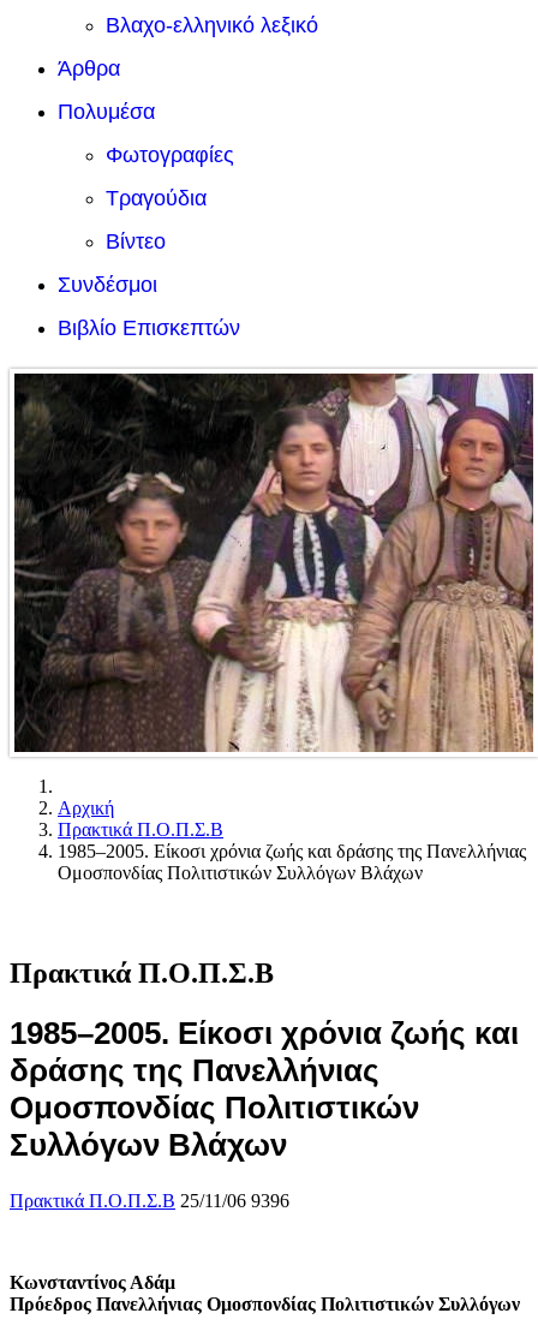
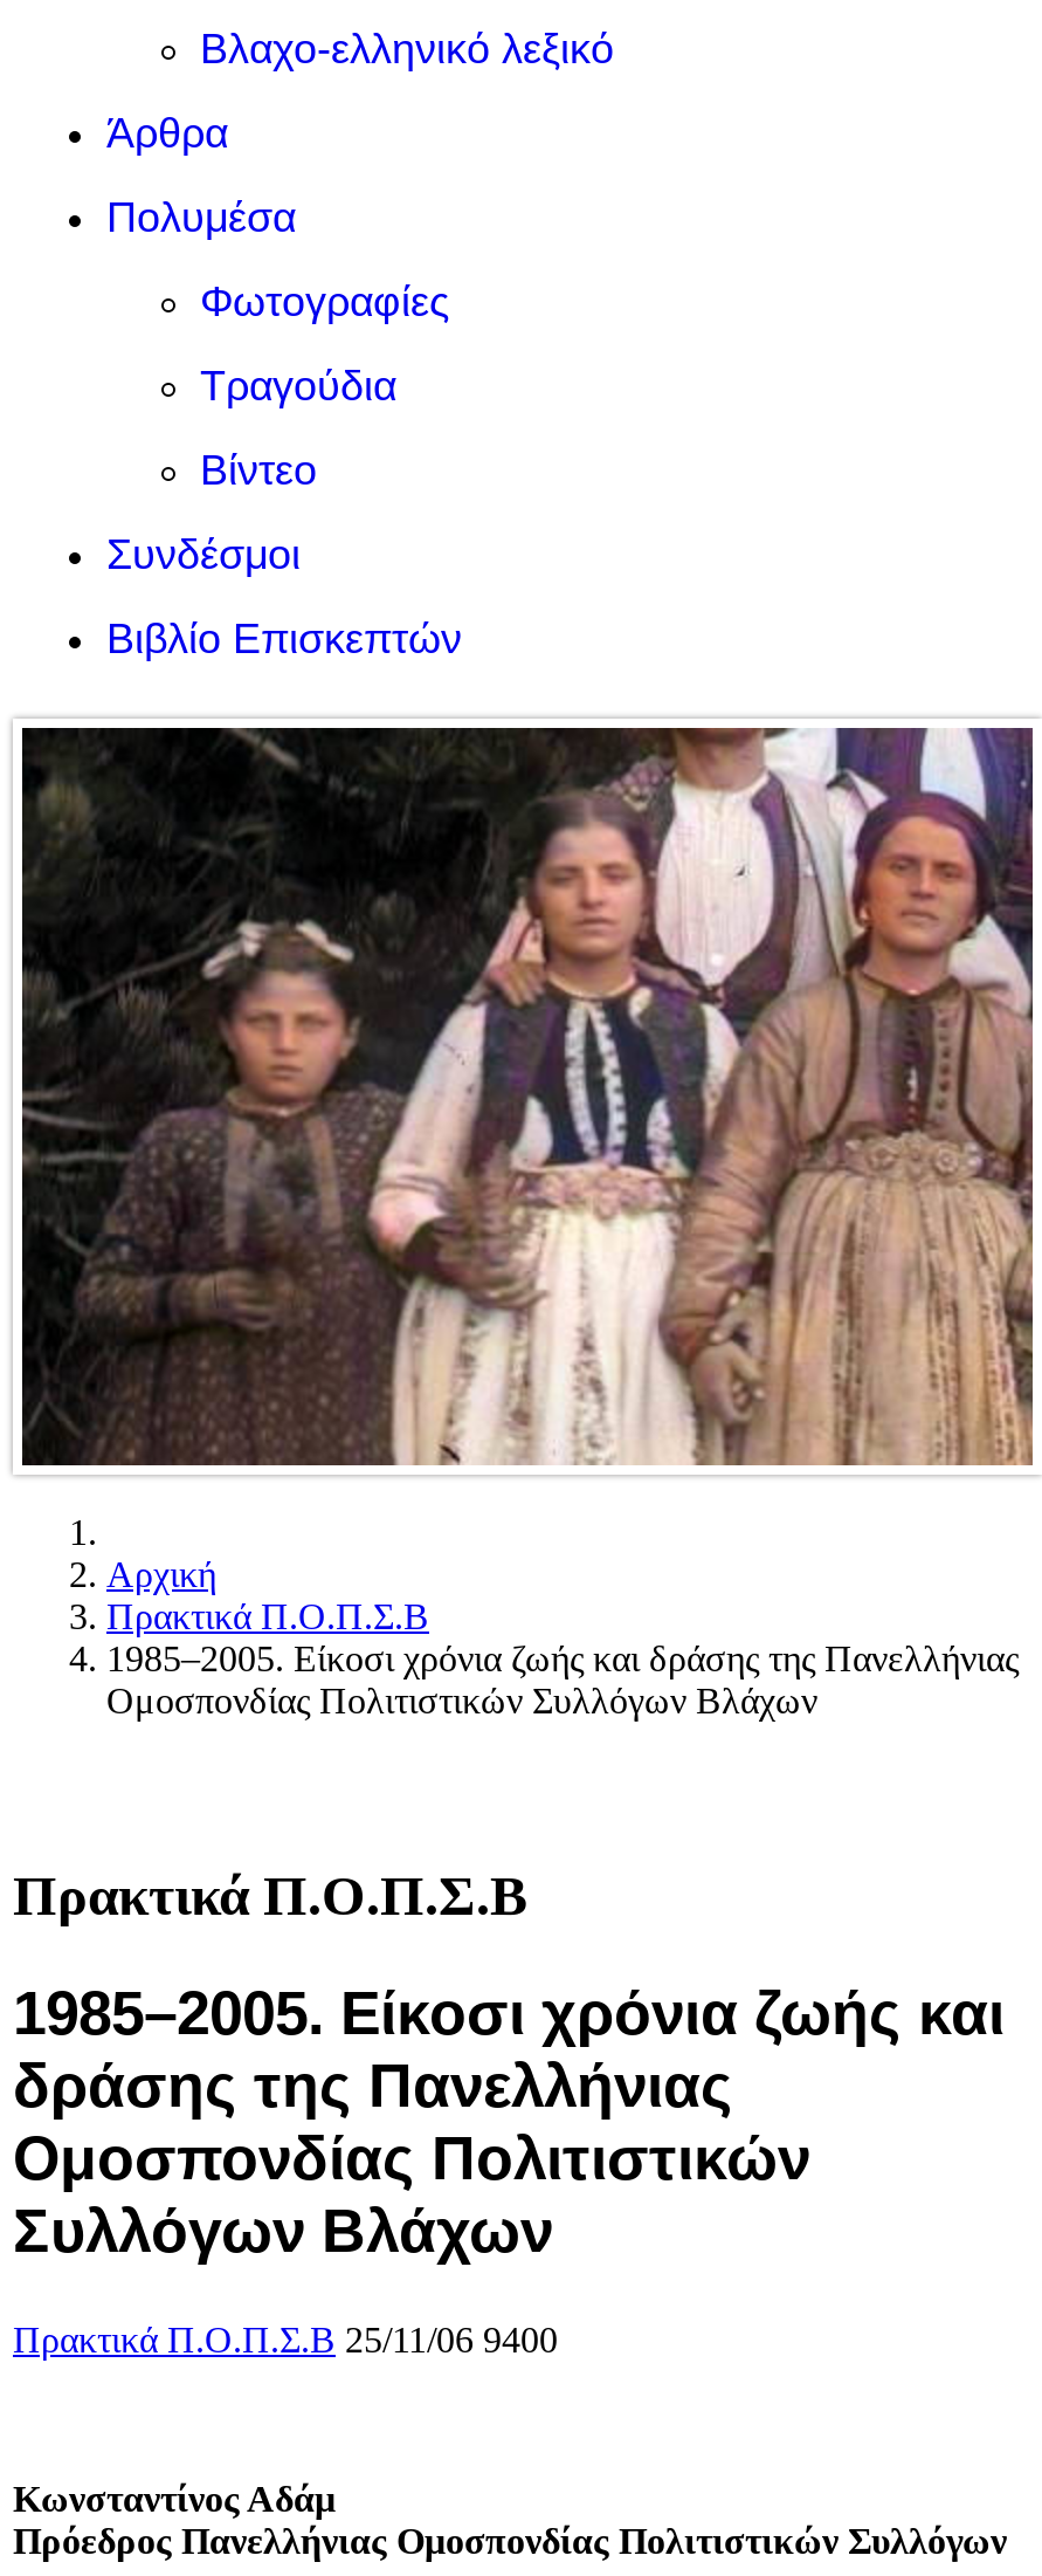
- Πρακτικά Π.Ο.Π.Σ.Β 25/11/06 9396
+ Πρακτικά Π.Ο.Π.Σ.Β 25/11/06 9400
